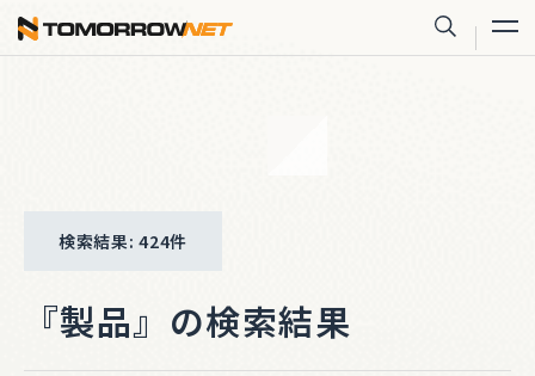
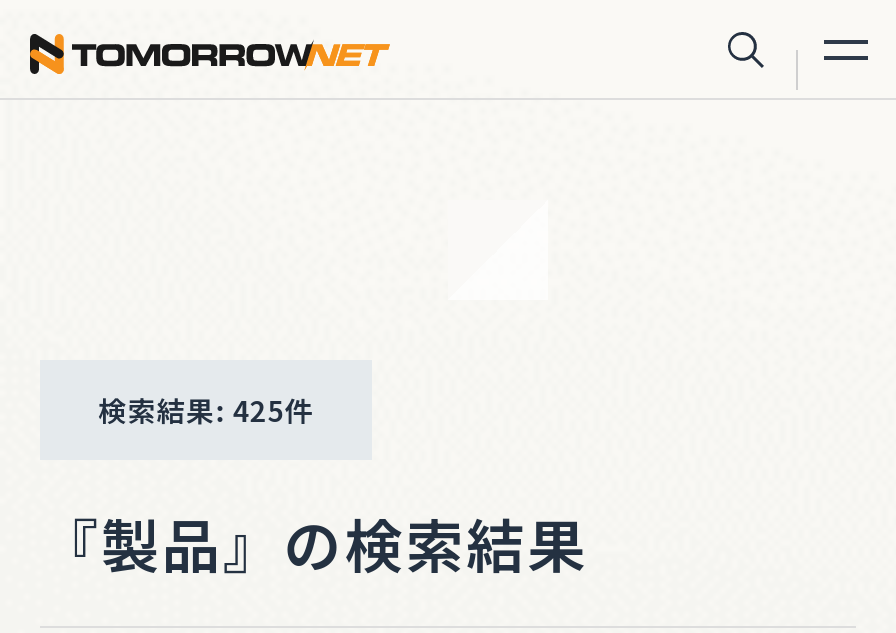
- 検索結果: 424件
+ 検索結果: 425件
